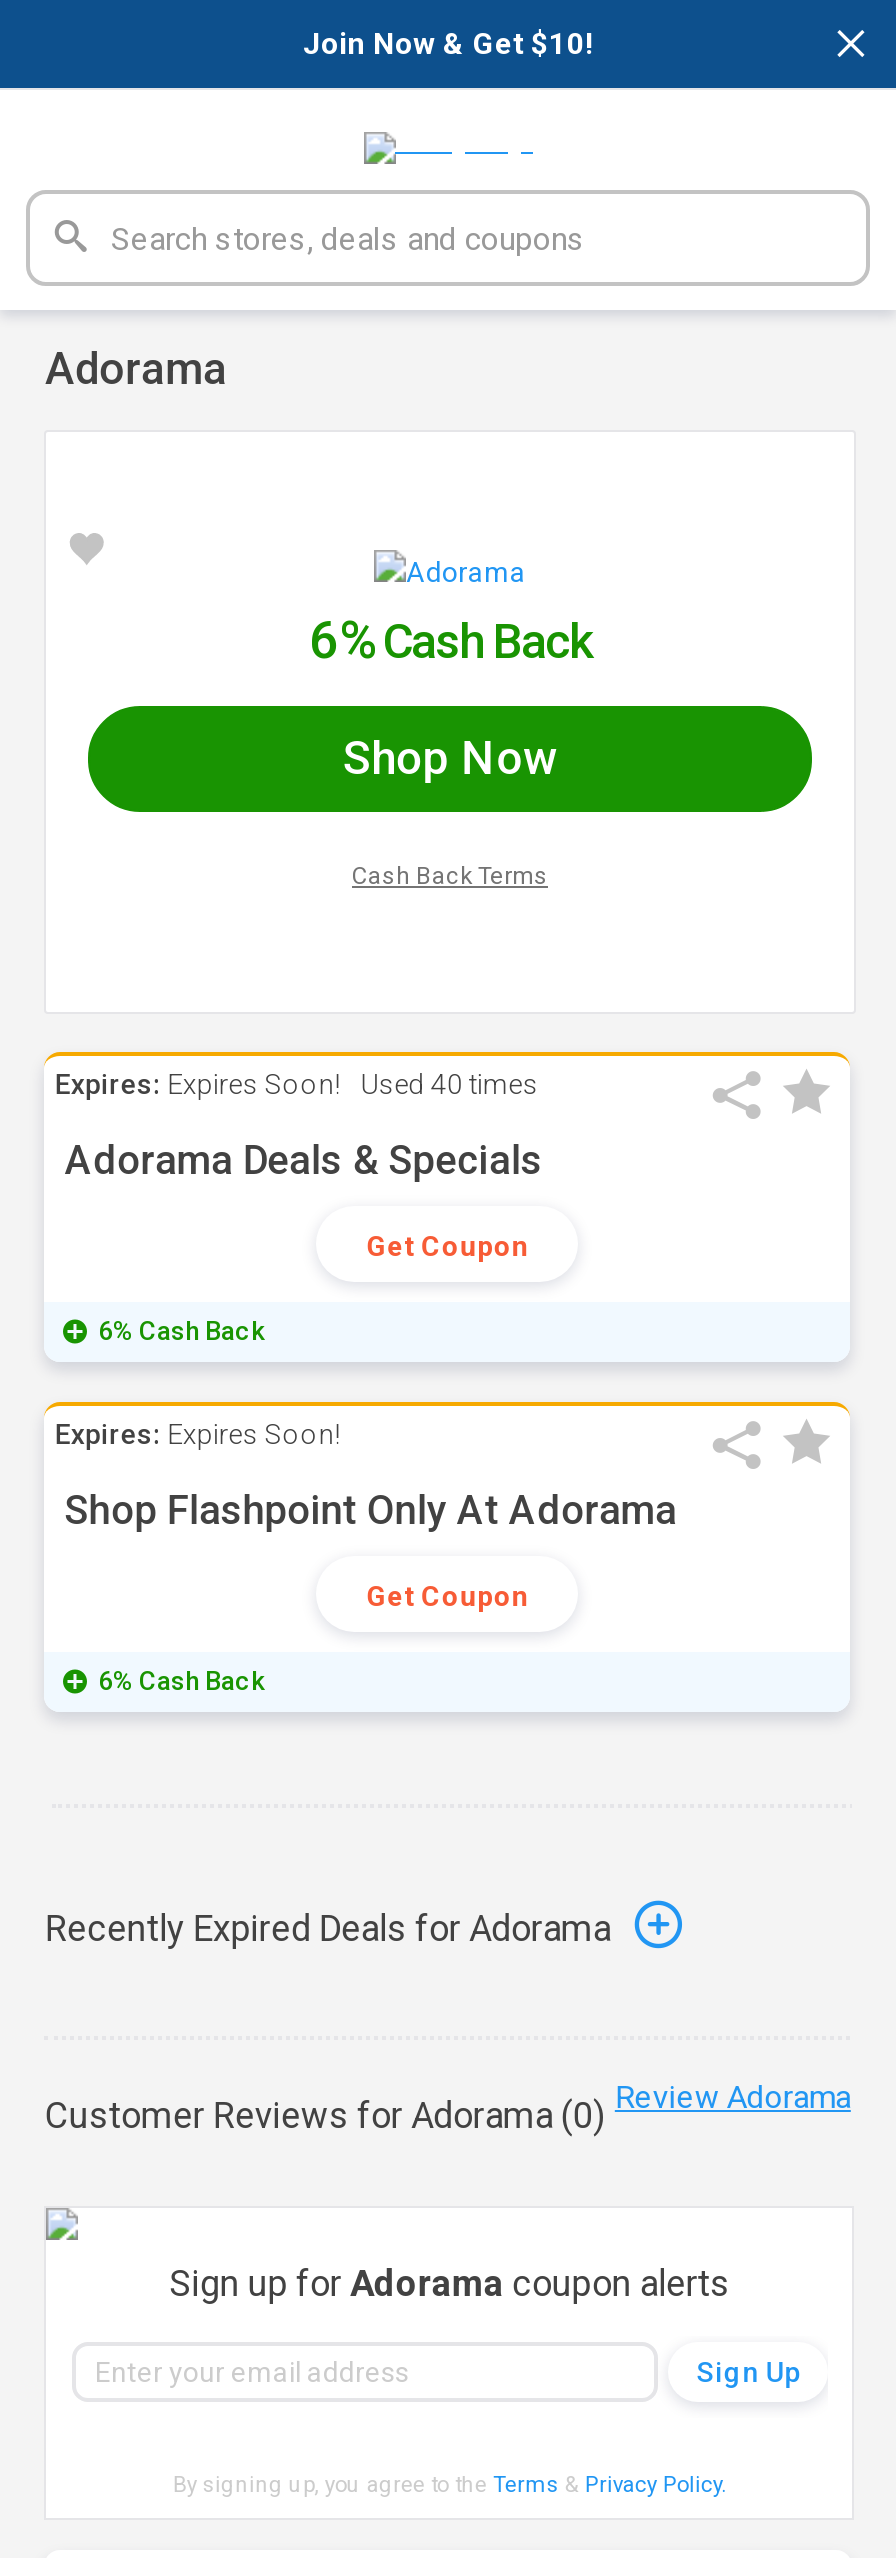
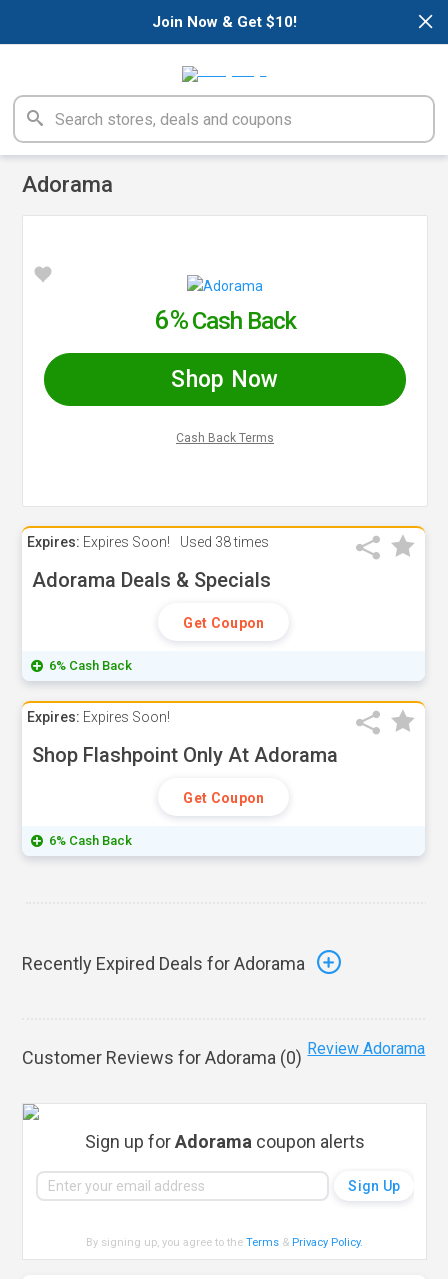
- Expires: Expires Soon! Used 40 times
+ Expires: Expires Soon! Used 38 times
